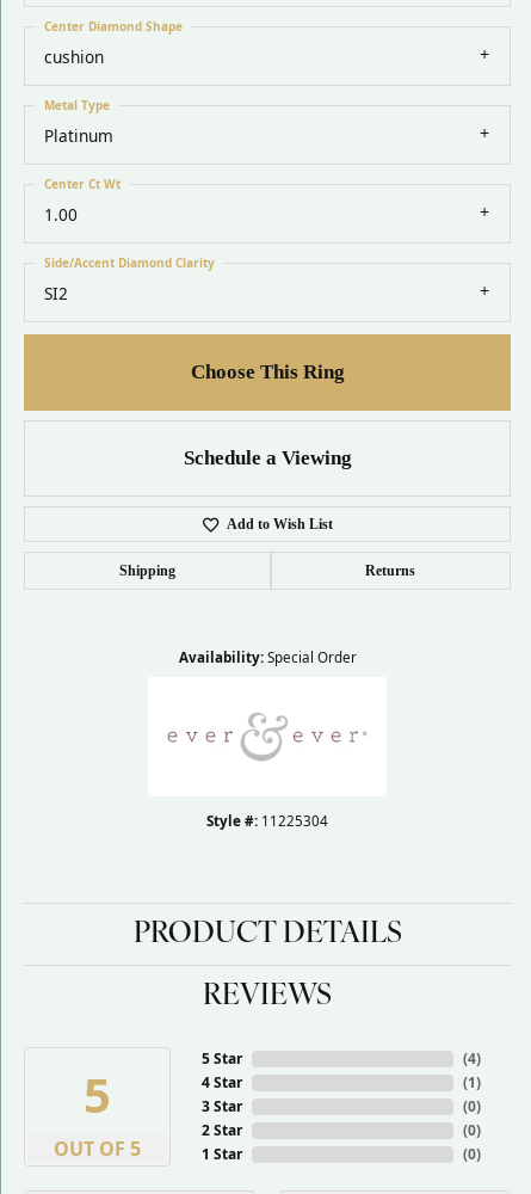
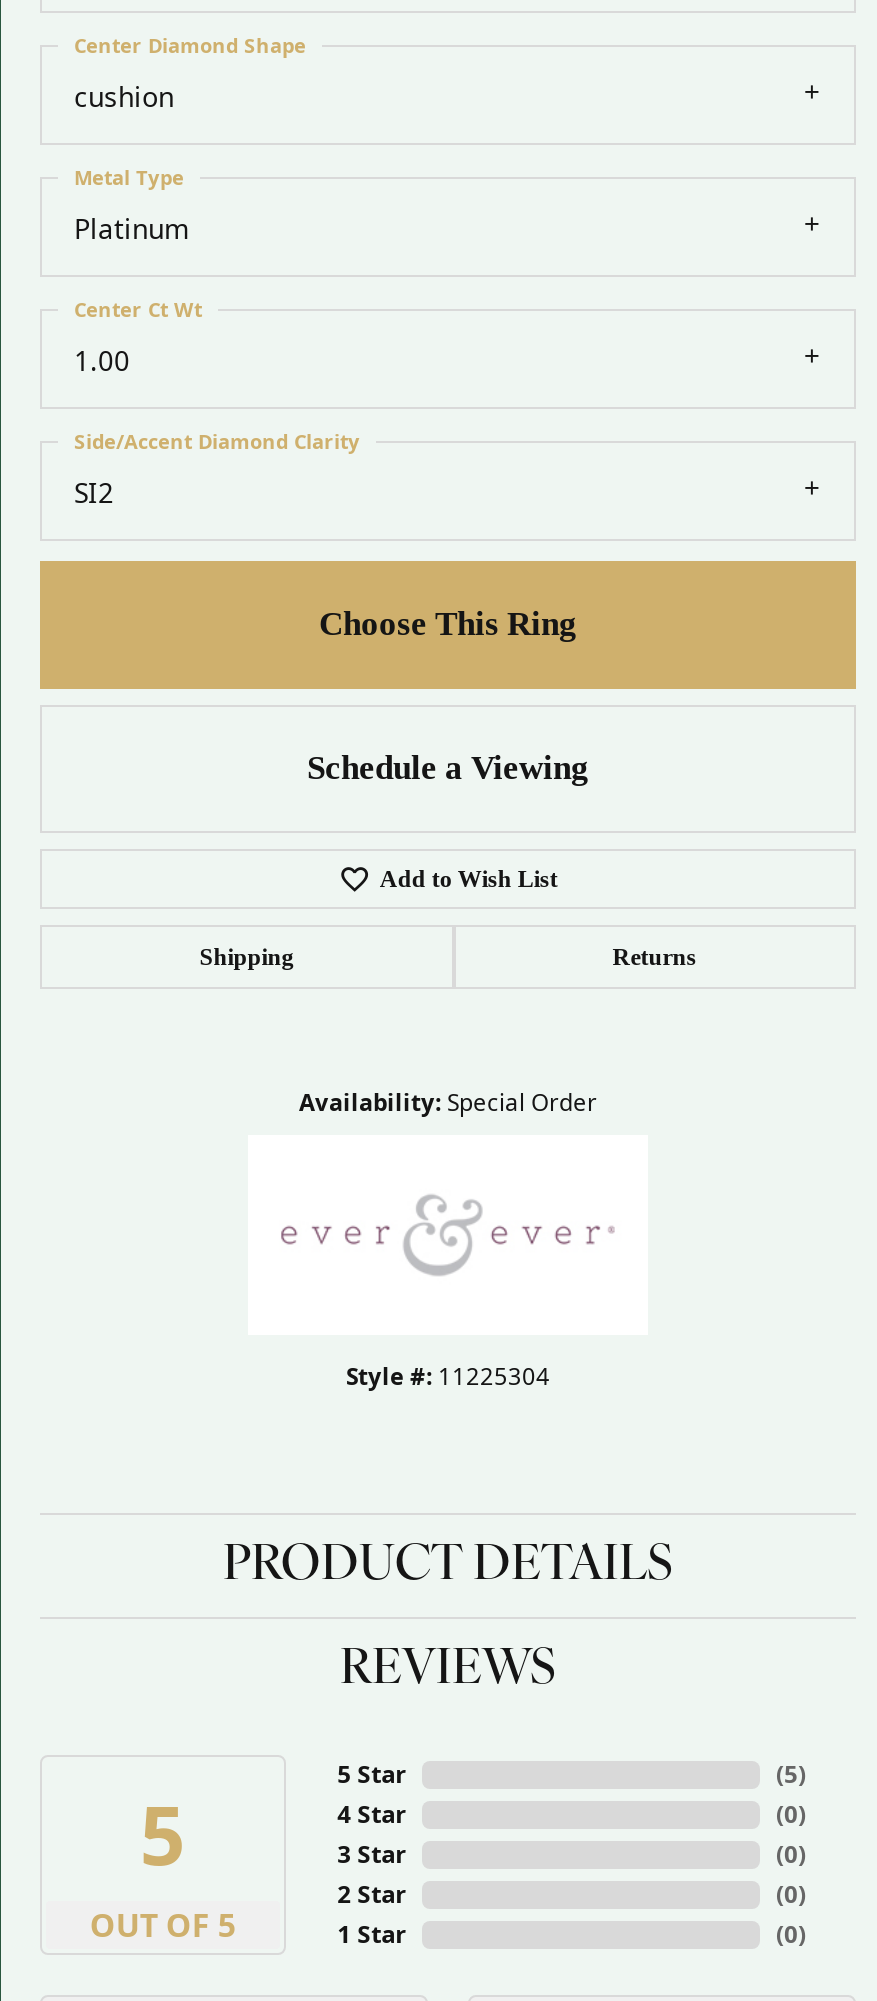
- (4)
+ (5)

- (1)
+ (0)
